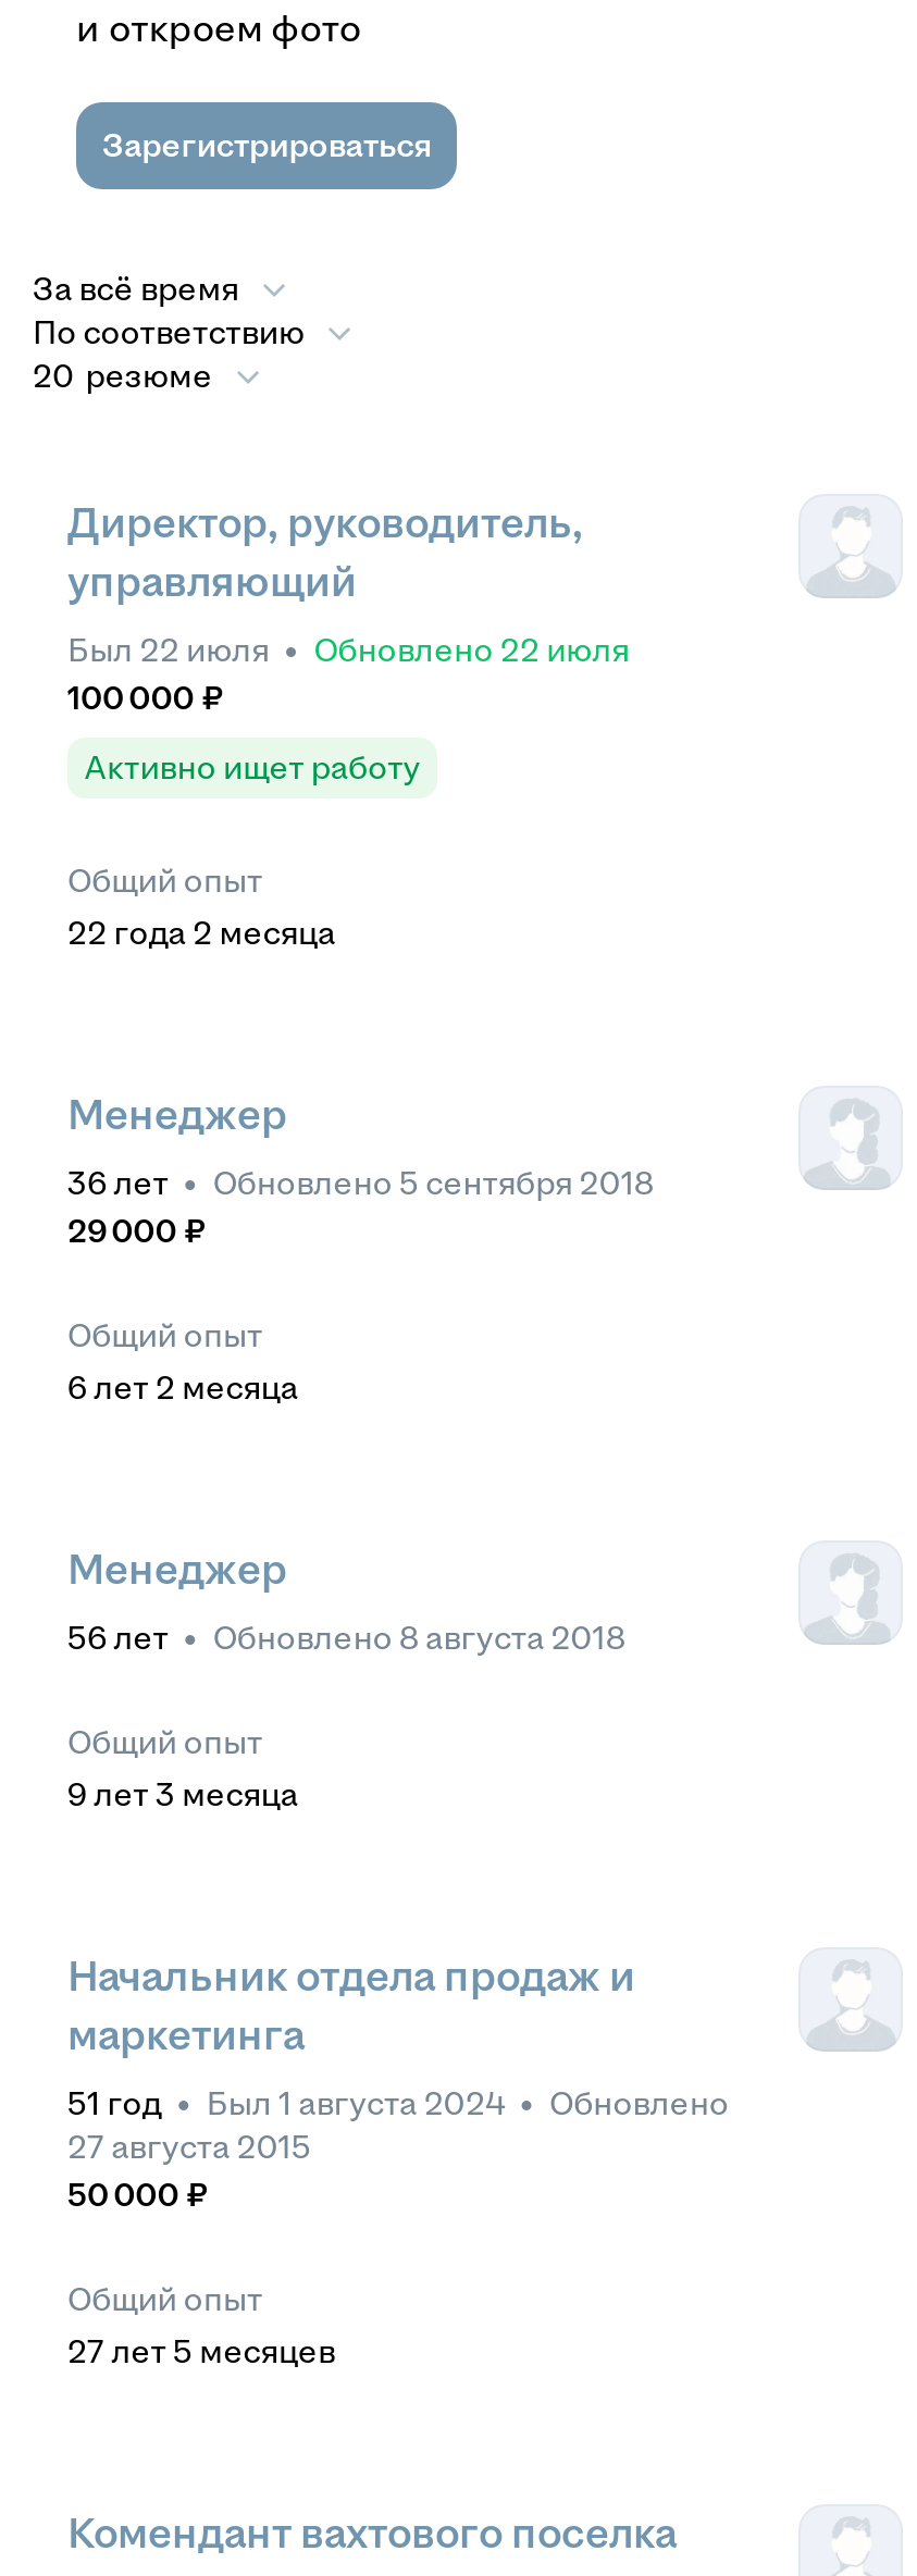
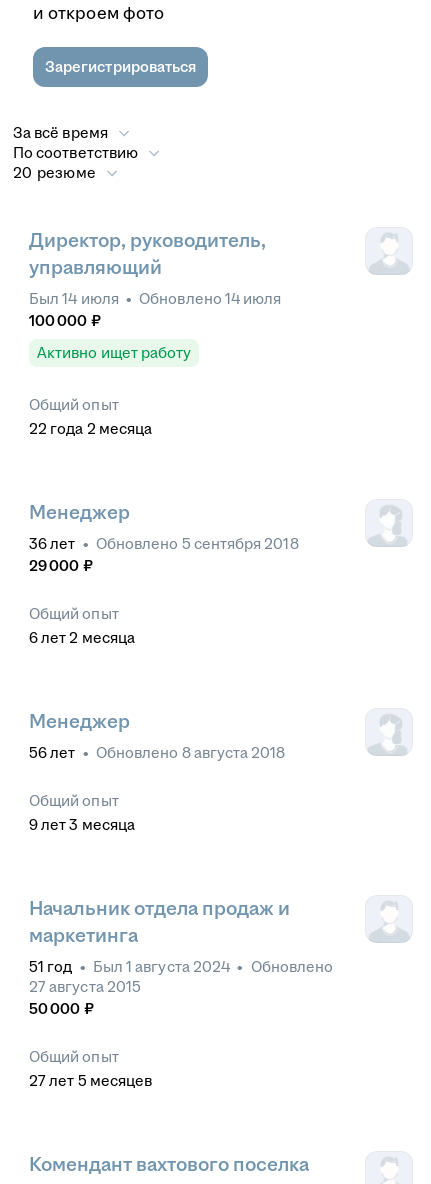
- Был 22 июля • Обновлено 22 июля
+ Был 14 июля • Обновлено 14 июля
